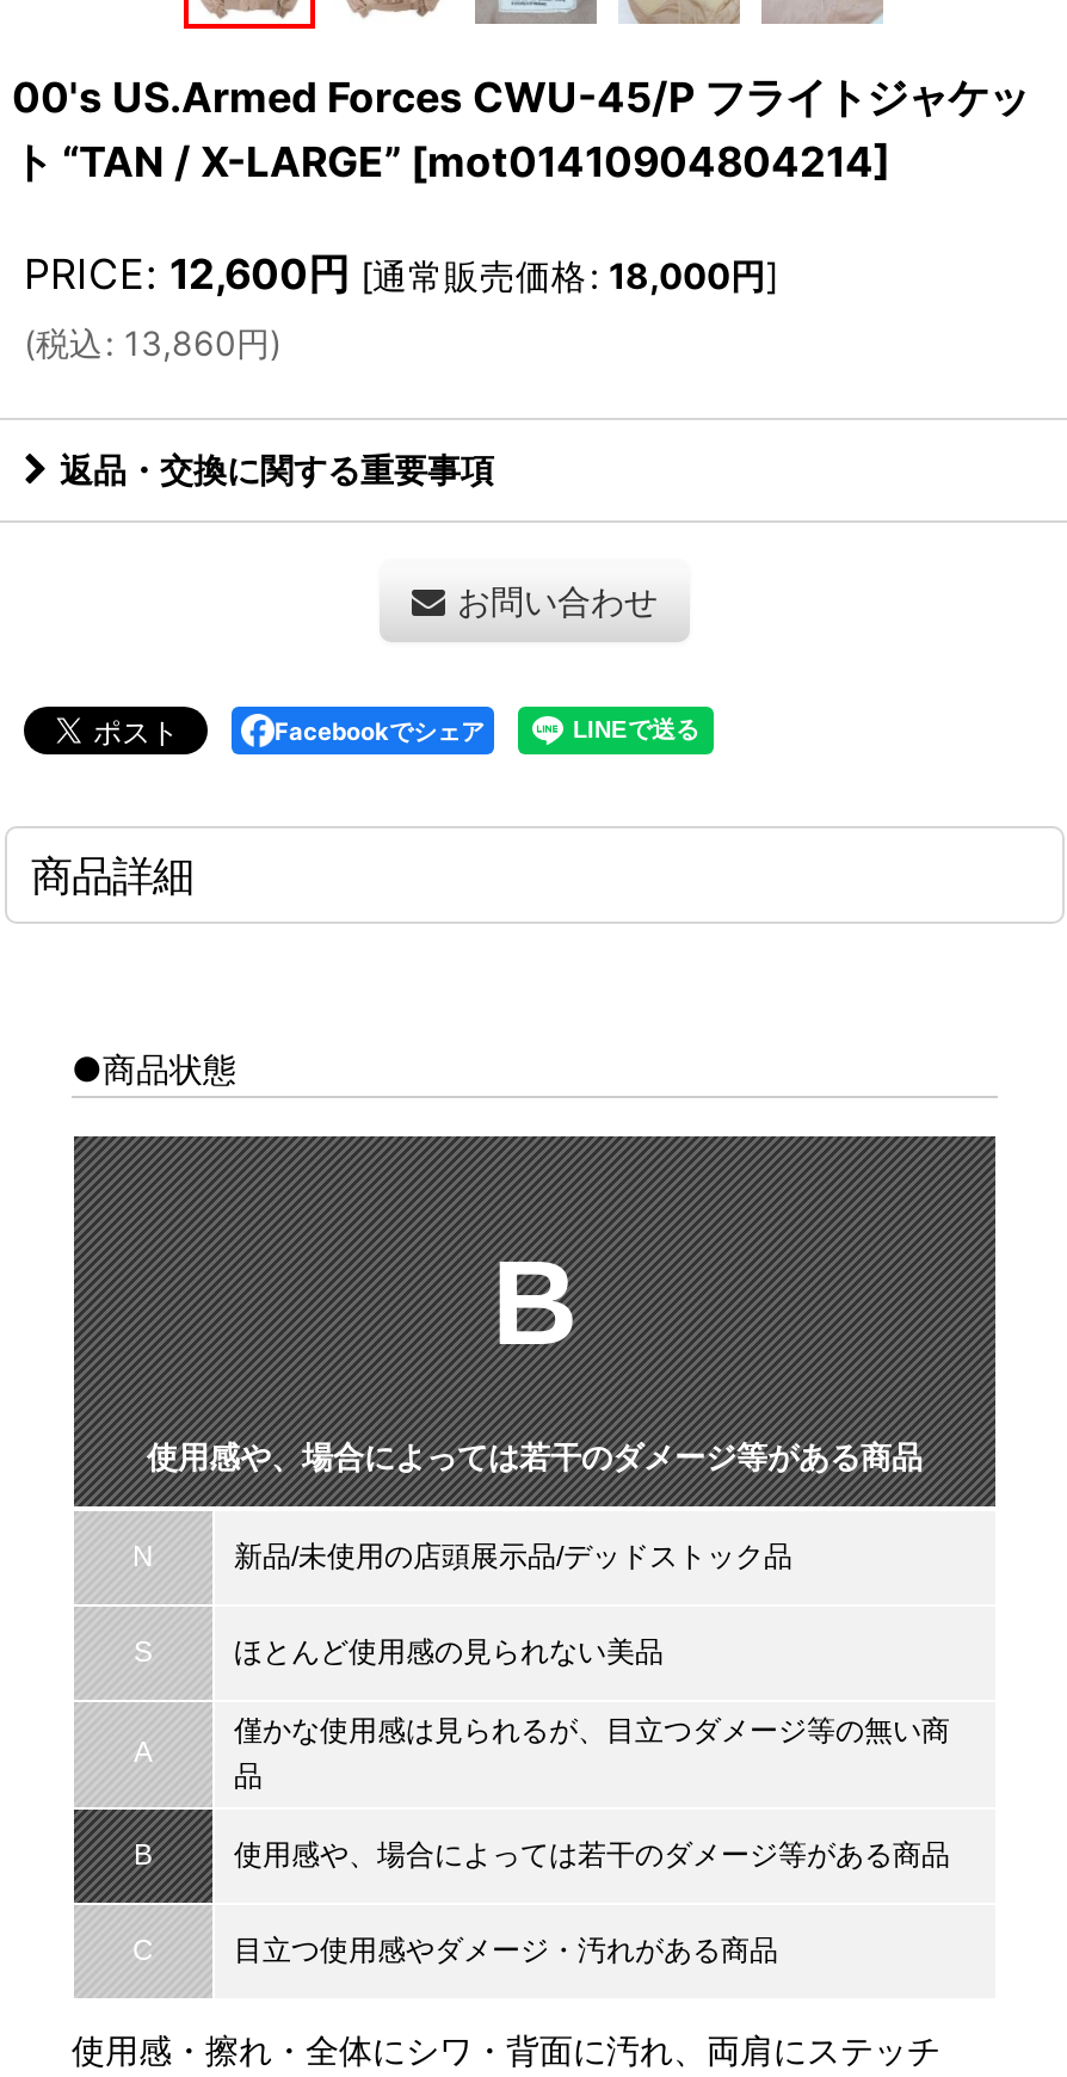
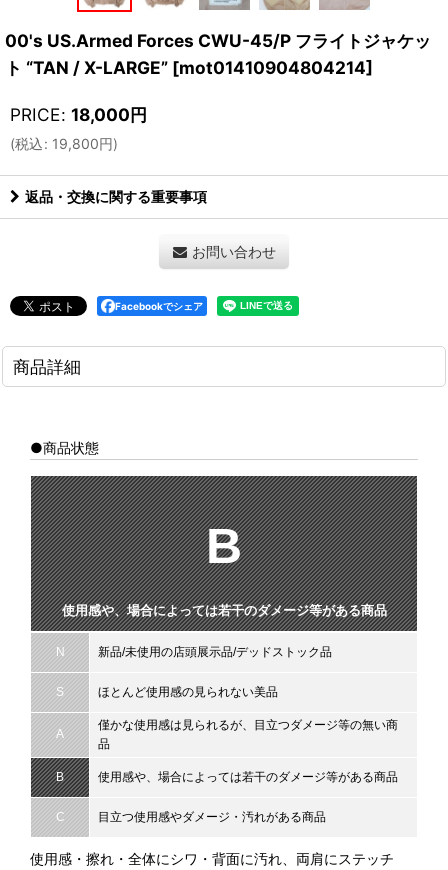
- PRICE: 12,600円 [通常販売価格: 18,000円]
+ PRICE: 18,000円

- (税込: 13,860円)
+ (税込: 19,800円)
